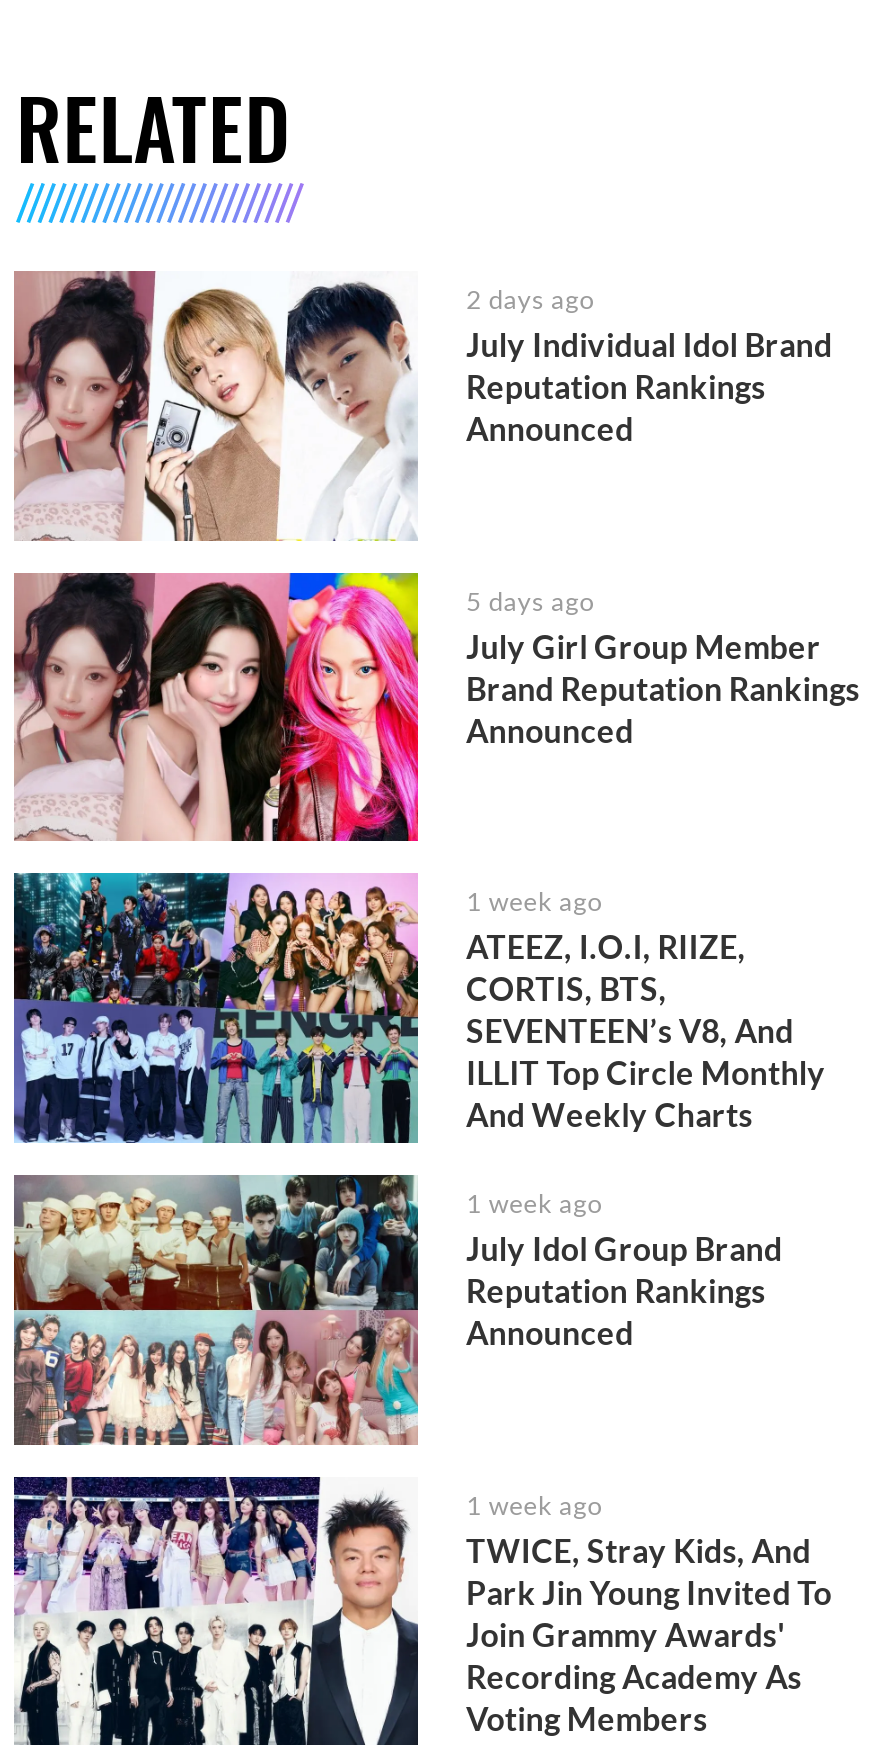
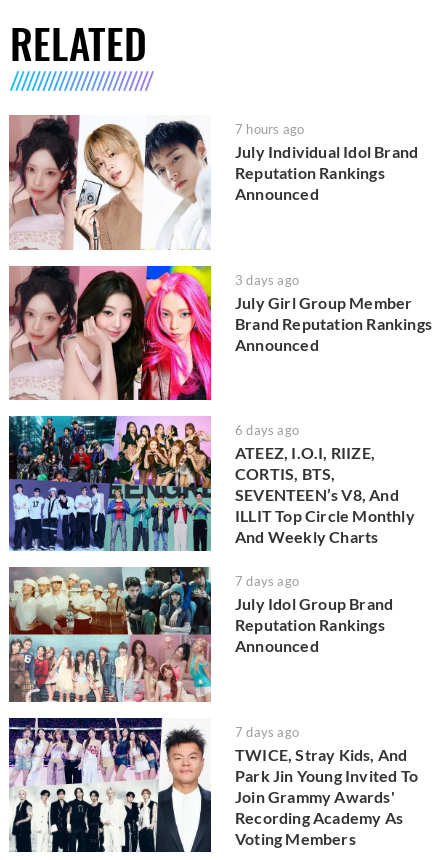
- 2 days ago
+ 7 hours ago

- 5 days ago
+ 3 days ago

- 1 week ago
+ 6 days ago

- 1 week ago
+ 7 days ago

- 1 week ago
+ 7 days ago
